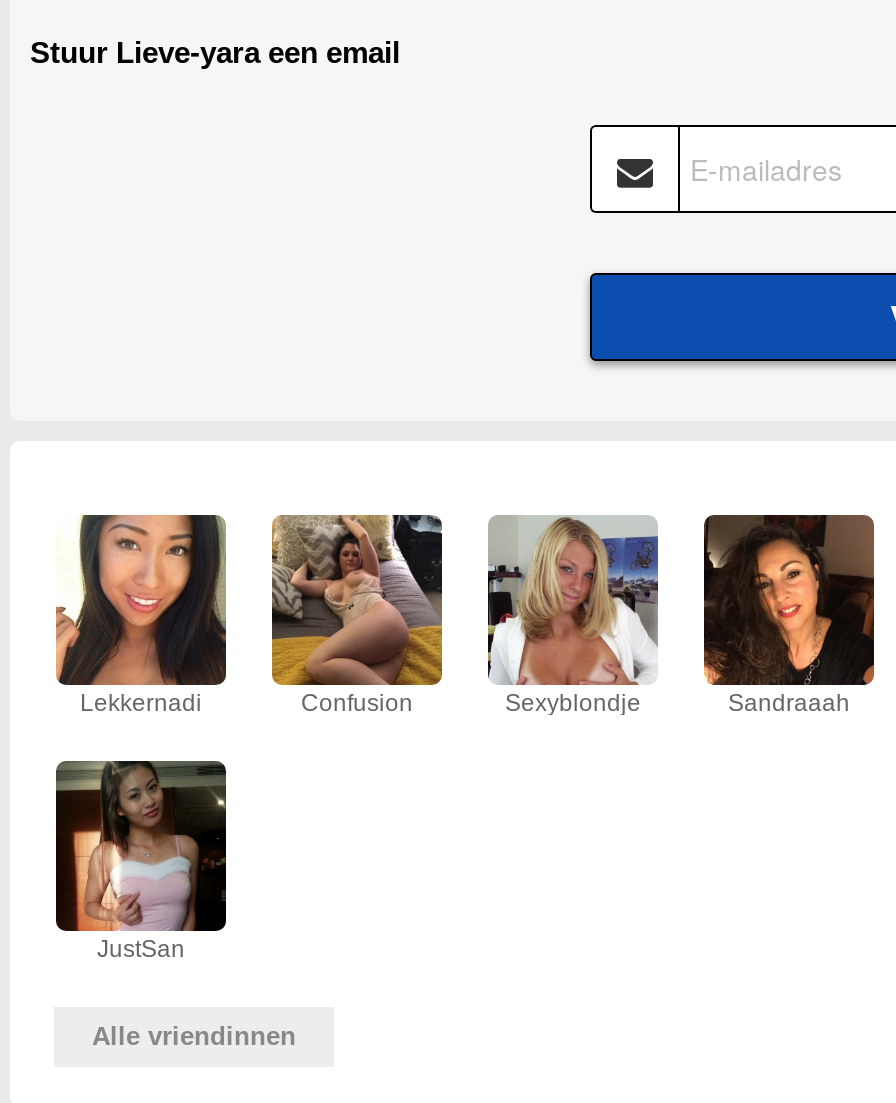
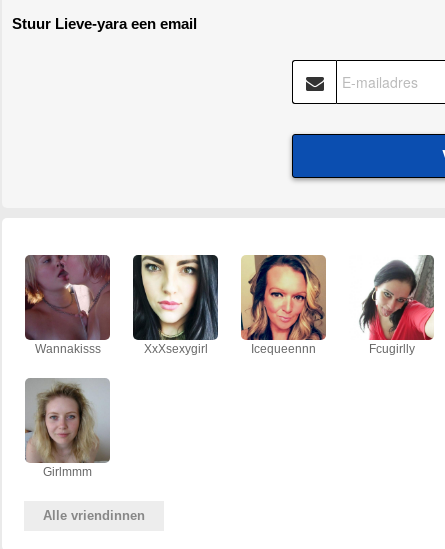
- [image]
- Lekkernadi
- Confusion
- Sexyblondje
- Sandraaah
+ [image]
+ Wannakisss
+ XxXsexygirl
+ Icequeennn
+ Fcugirlly

- [image]
+ [image]

- [image]
+ [image]

- [image]
+ [image]

- [image]
- JustSan
+ [image]
+ Girlmmm
